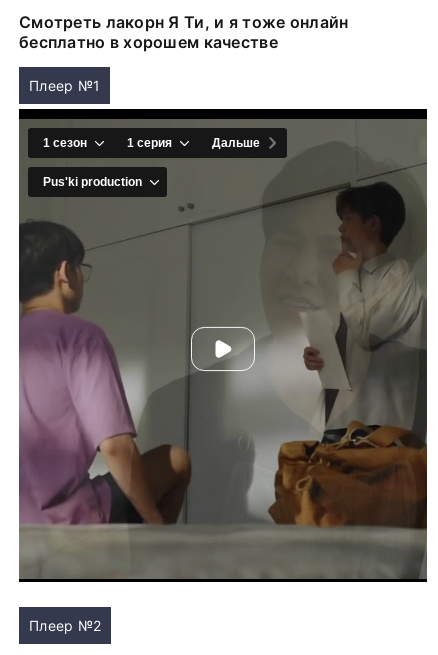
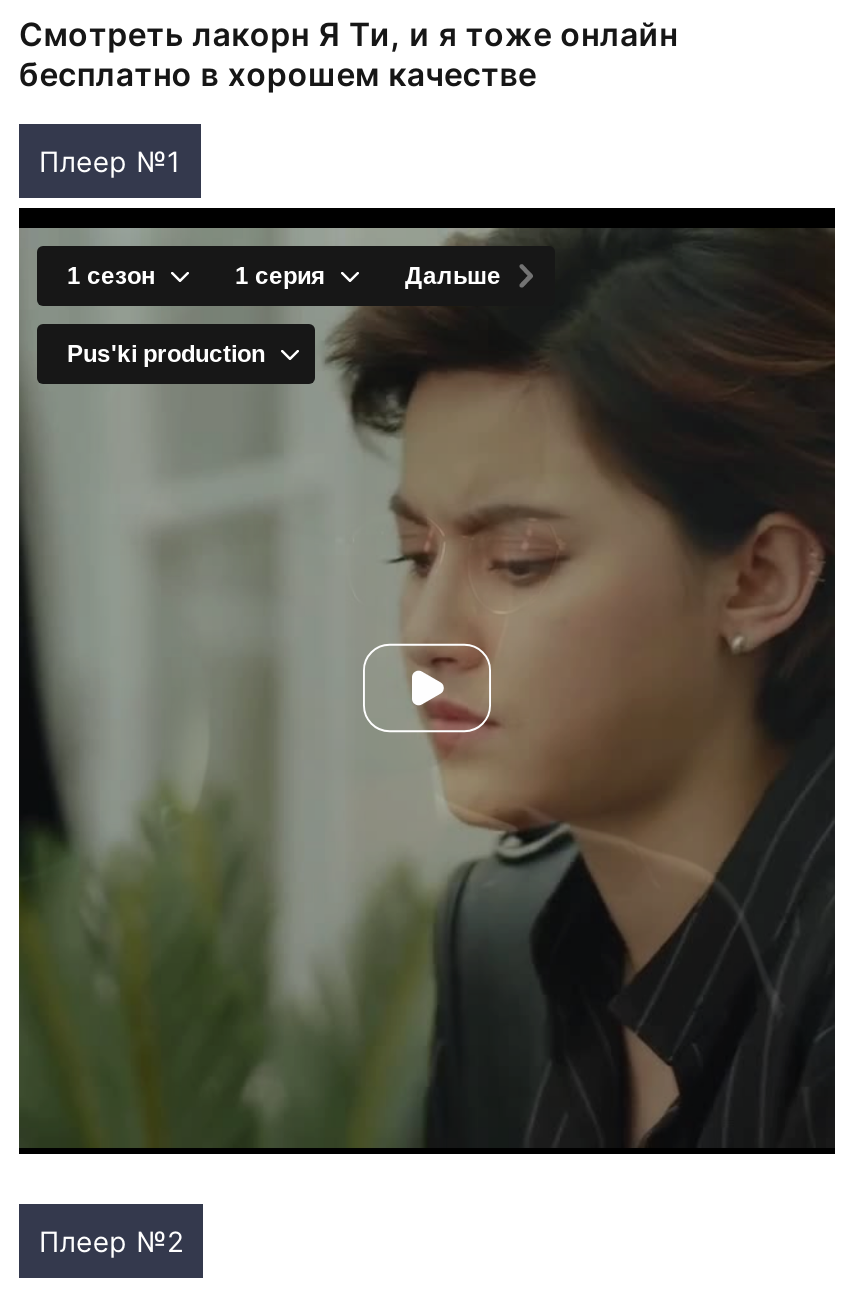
- [image]
+ [image]
